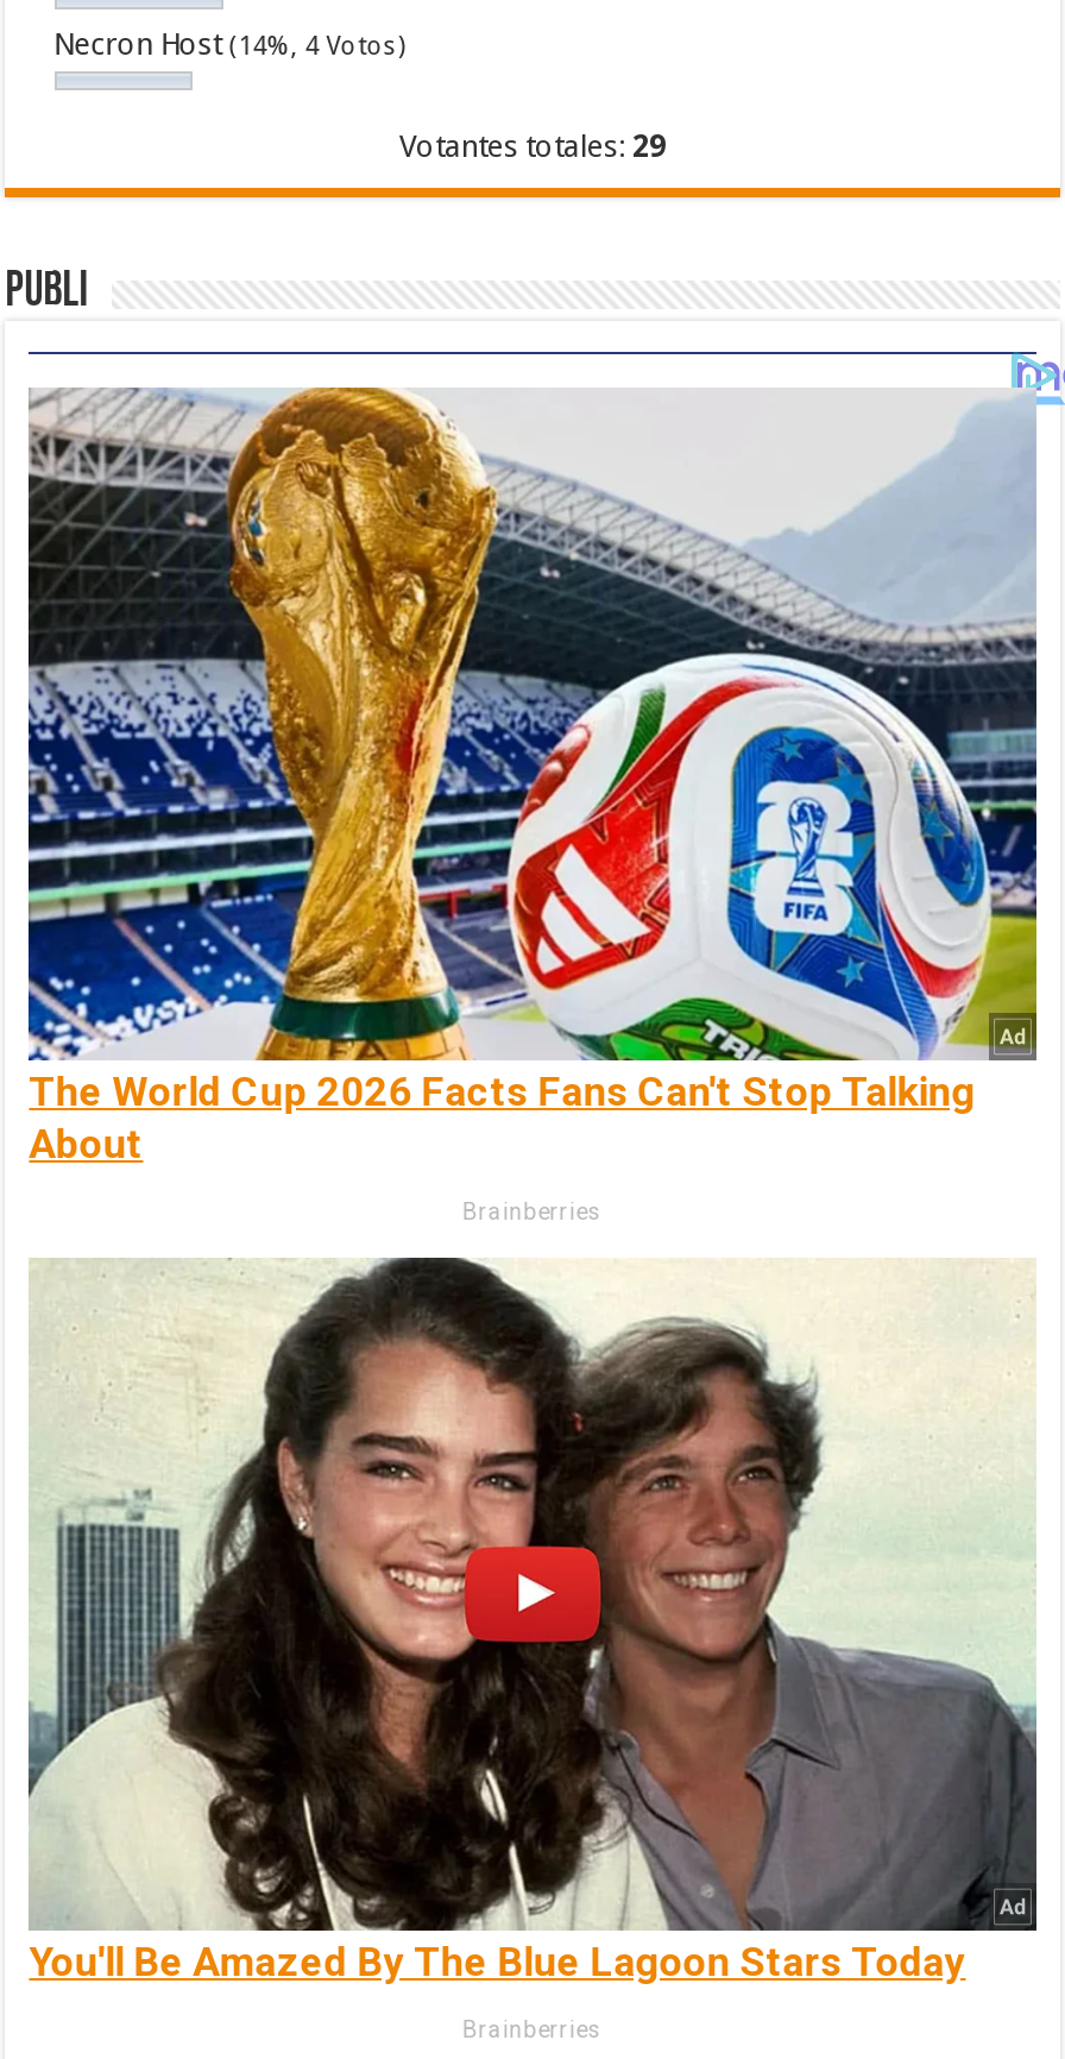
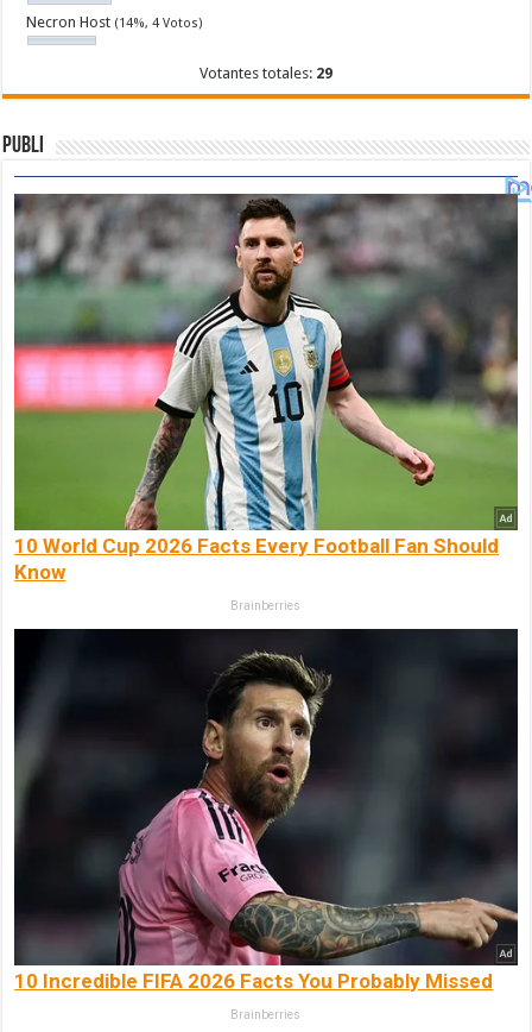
- [image]
- The World Cup 2026 Facts Fans Can't Stop Talking
- About
+ [image]
+ 10 World Cup 2026 Facts Every Football Fan Should
+ Know

- [image]
- You'll Be Amazed By The Blue Lagoon Stars Today
+ [image]
+ 10 Incredible FIFA 2026 Facts You Probably Missed
